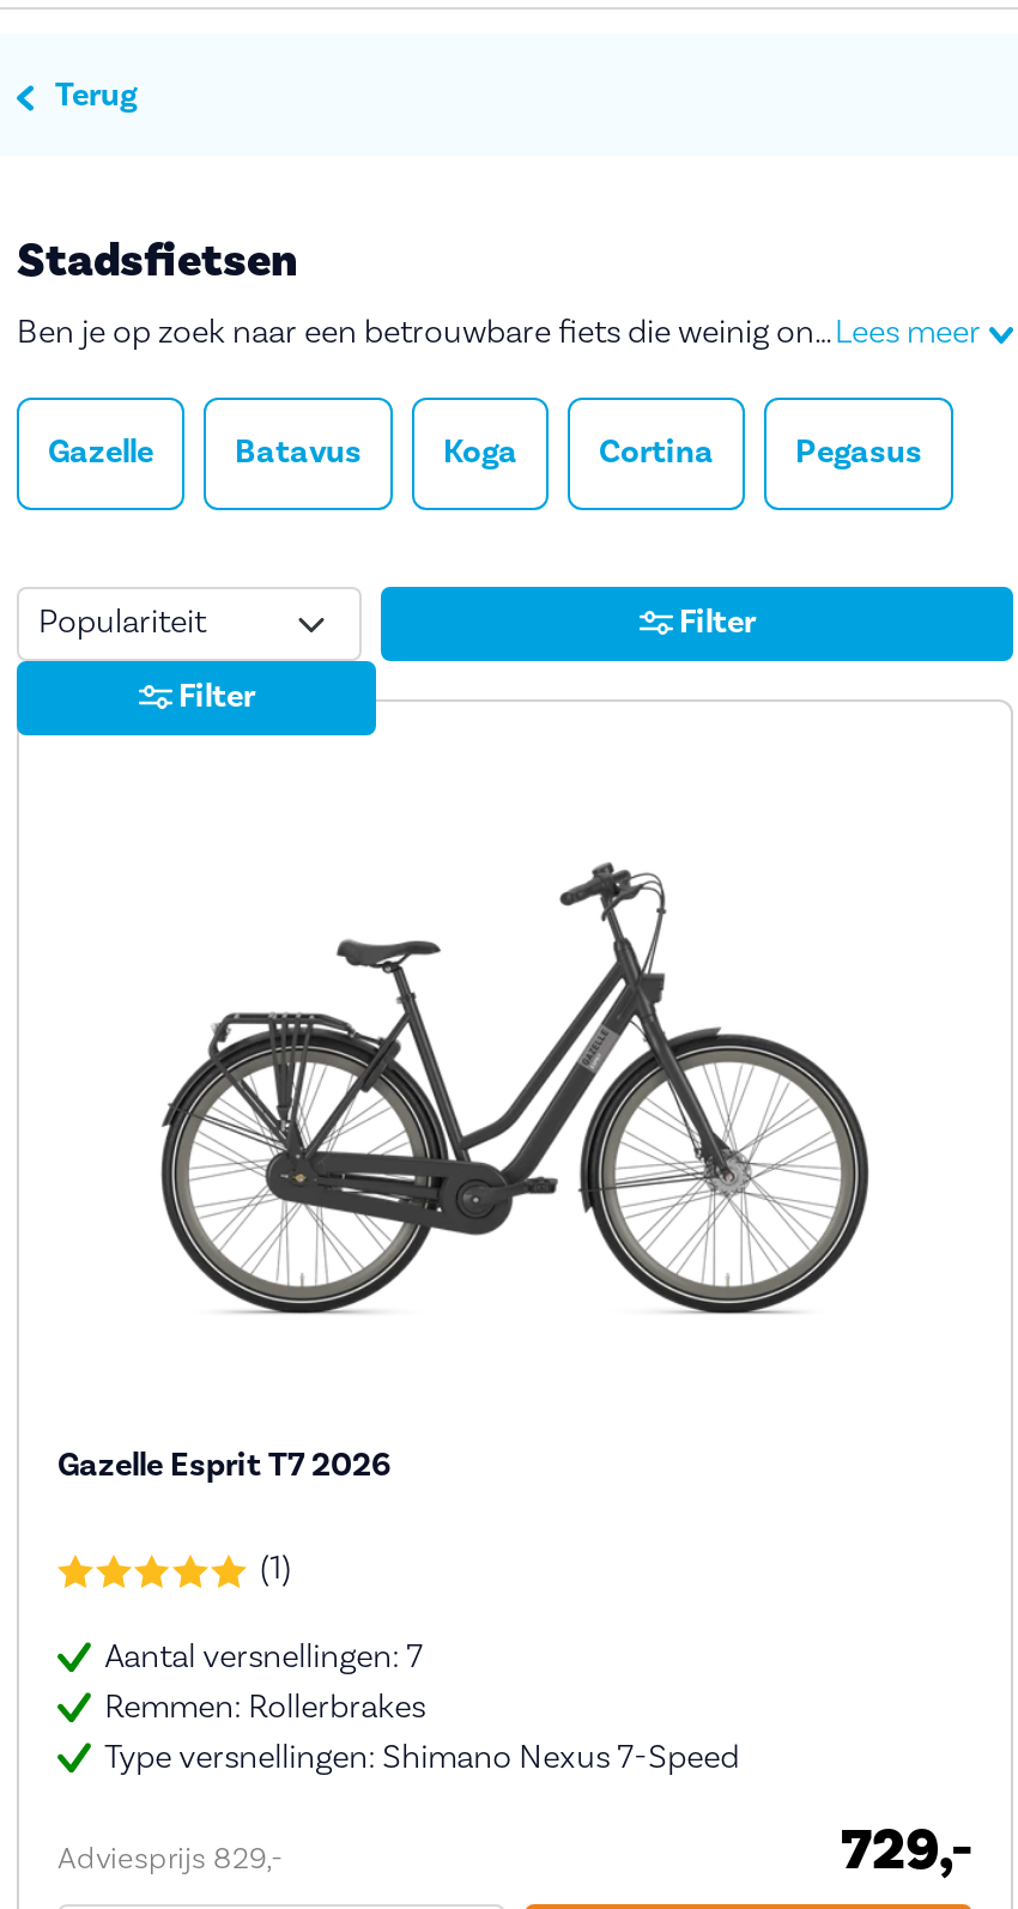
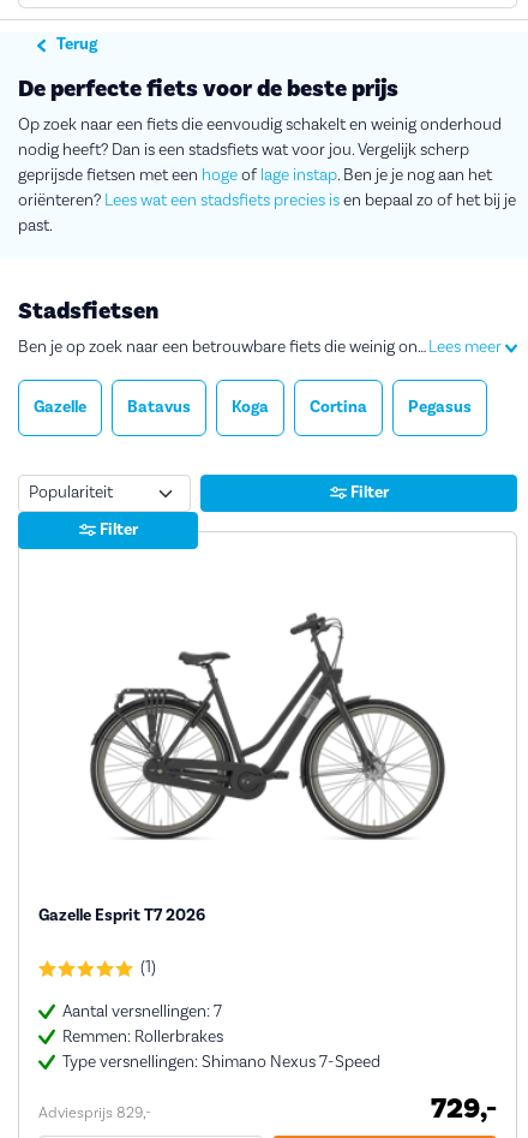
+ De perfecte fiets voor de beste prijs
+ Op zoek naar een fiets die eenvoudig schakelt en weinig onderhoud
+ nodig heeft? Dan is een stadsfiets wat voor jou. Vergelijk scherp
+ geprijsde fietsen met een hoge of lage instap. Ben je je nog aan het
+ oriënteren? Lees wat een stadsfiets precies is en bepaal zo of het bij je
+ past.
